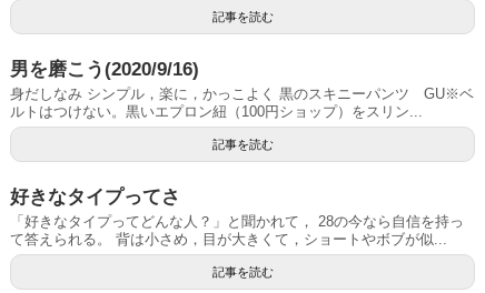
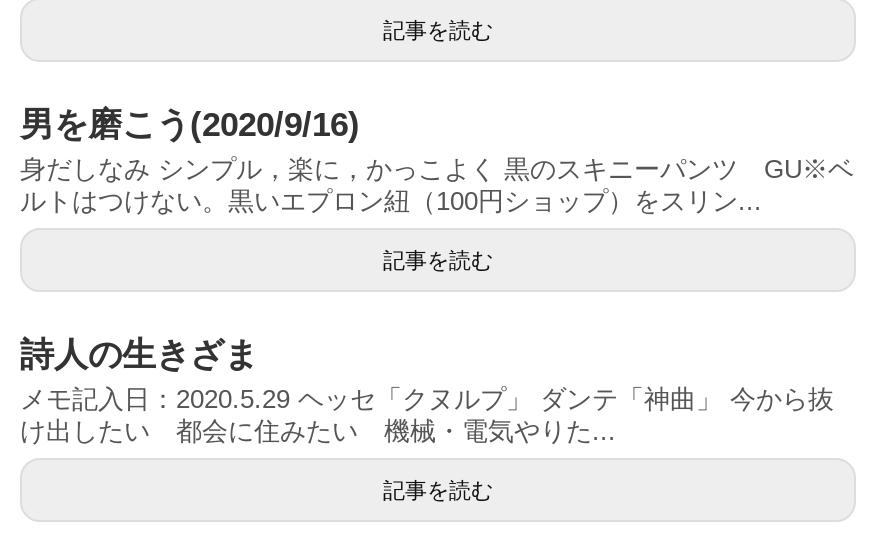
- 好きなタイプってさ
- 「好きなタイプってどんな人？」と聞かれて， 28の今なら自信を持っ
- て答えられる。 背は小さめ，目が大きくて，ショートやボブが似...
+ 詩人の生きざま
+ メモ記入日：2020.5.29 ヘッセ「クヌルプ」 ダンテ「神曲」 今から抜
+ け出したい 都会に住みたい 機械・電気やりた...
